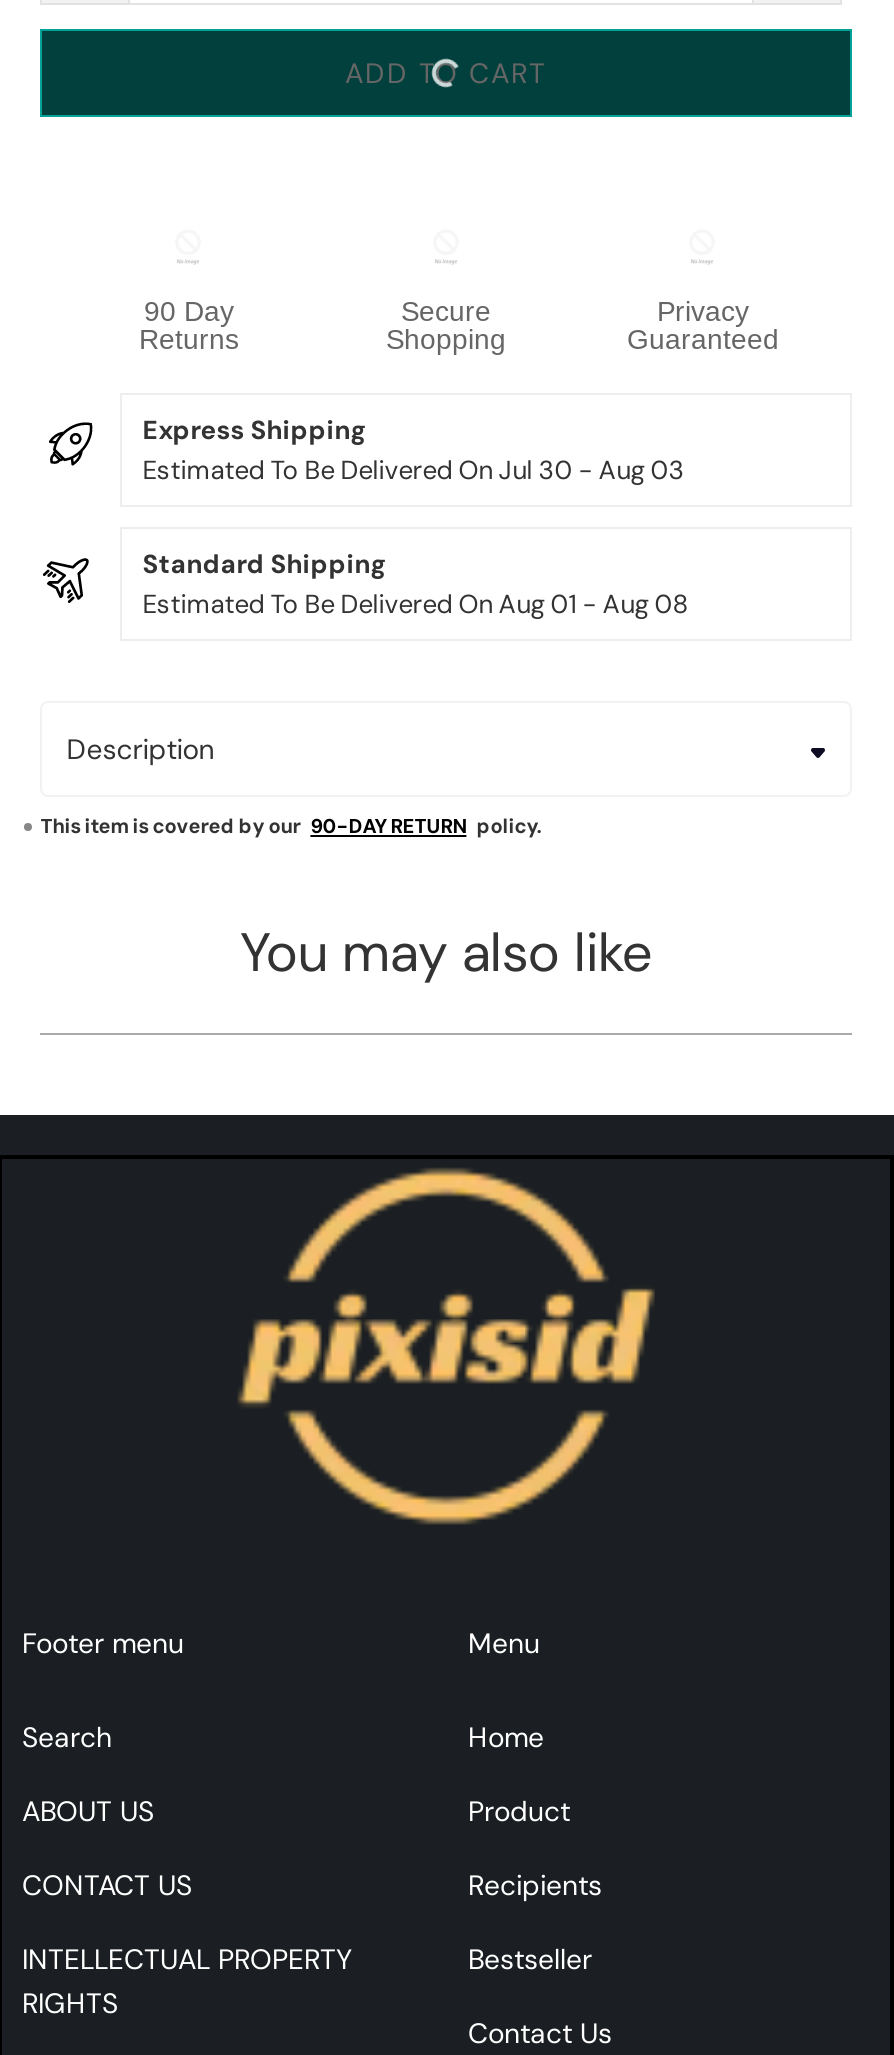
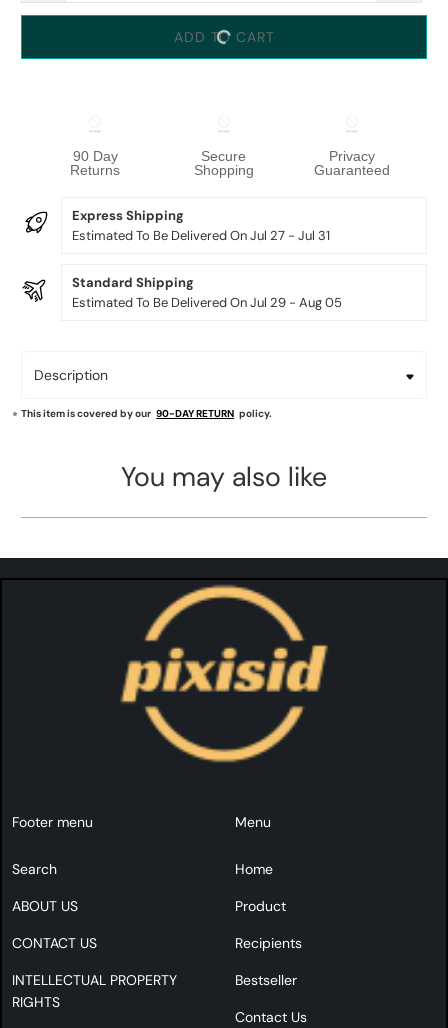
- Estimated To Be Delivered On Jul 30 - Aug 03
+ Estimated To Be Delivered On Jul 27 - Jul 31

- Estimated To Be Delivered On Aug 01 - Aug 08
+ Estimated To Be Delivered On Jul 29 - Aug 05
